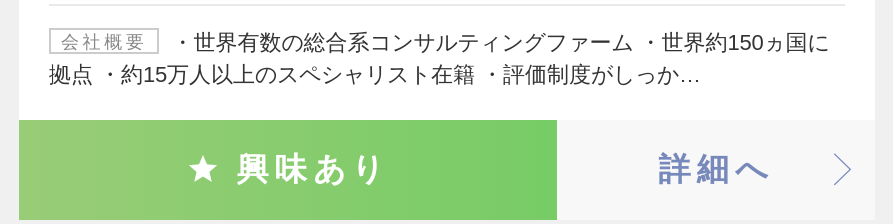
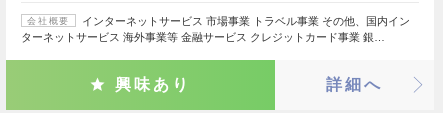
- ・世界有数の総合系コンサルティングファーム ・世界約150ヵ国に
- 拠点 ・約15万人以上のスペシャリスト在籍 ・評価制度がしっか…
+ インターネットサービス 市場事業 トラベル事業 その他、国内イン
+ ターネットサービス 海外事業等 金融サービス クレジットカード事業 銀…
